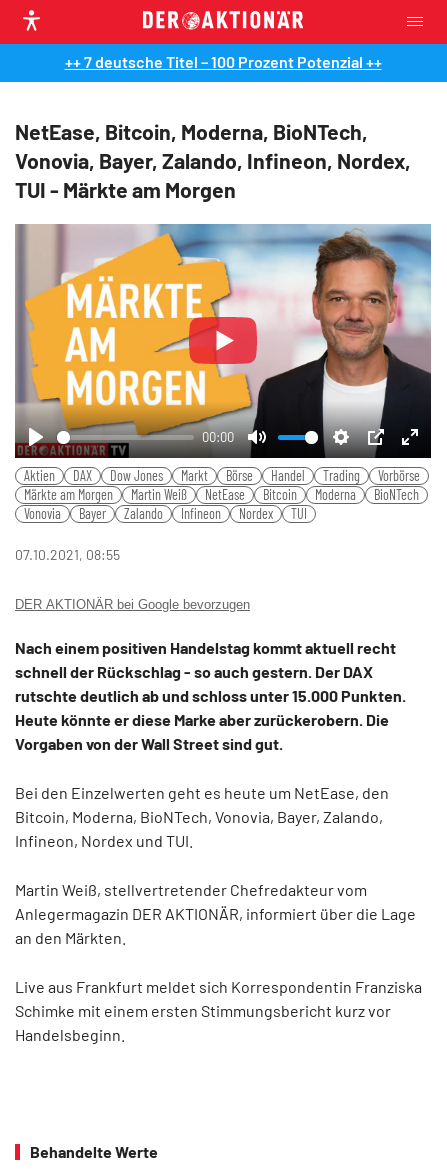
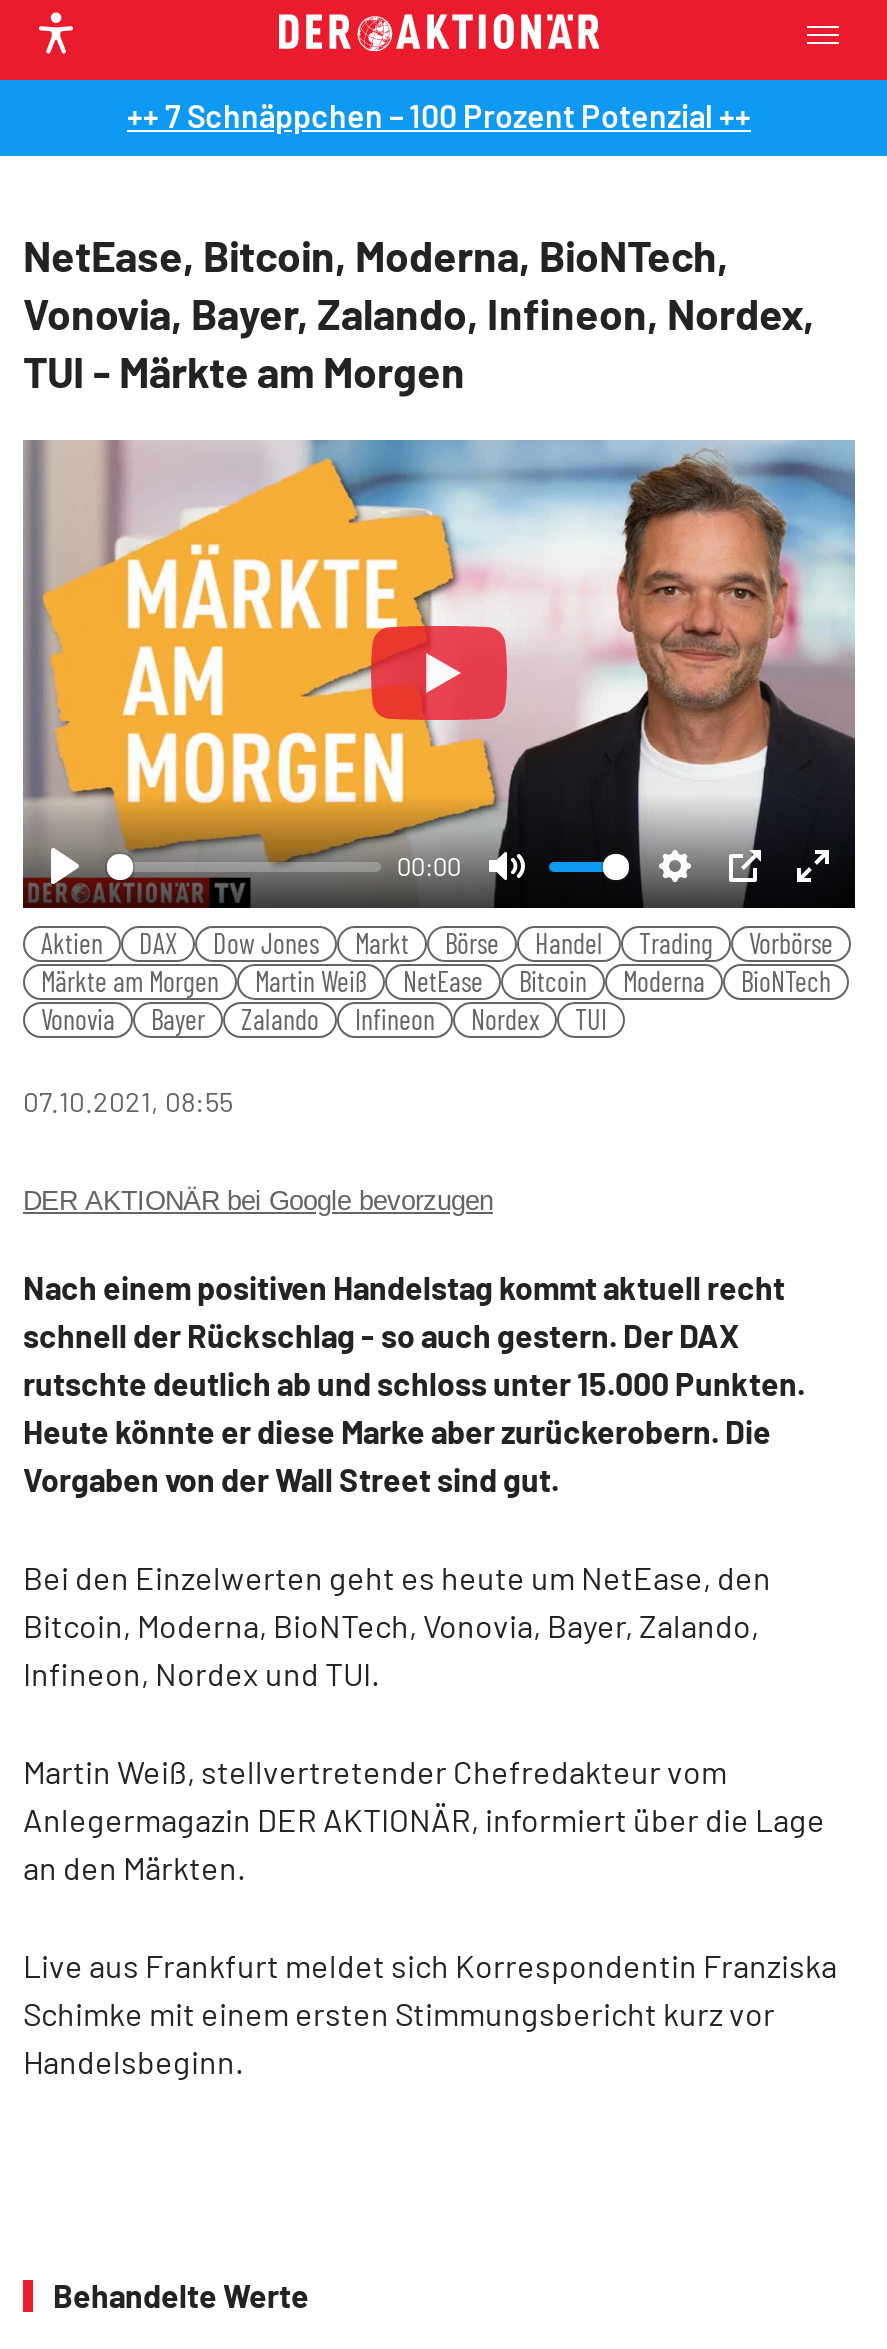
- ++ 7 deutsche Titel – 100 Prozent Potenzial ++
+ ++ 7 Schnäppchen – 100 Prozent Potenzial ++
